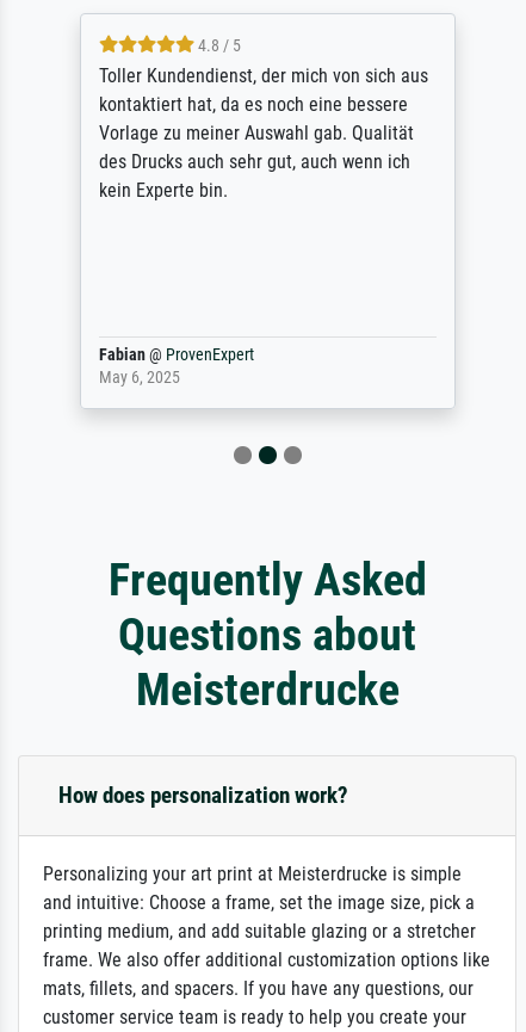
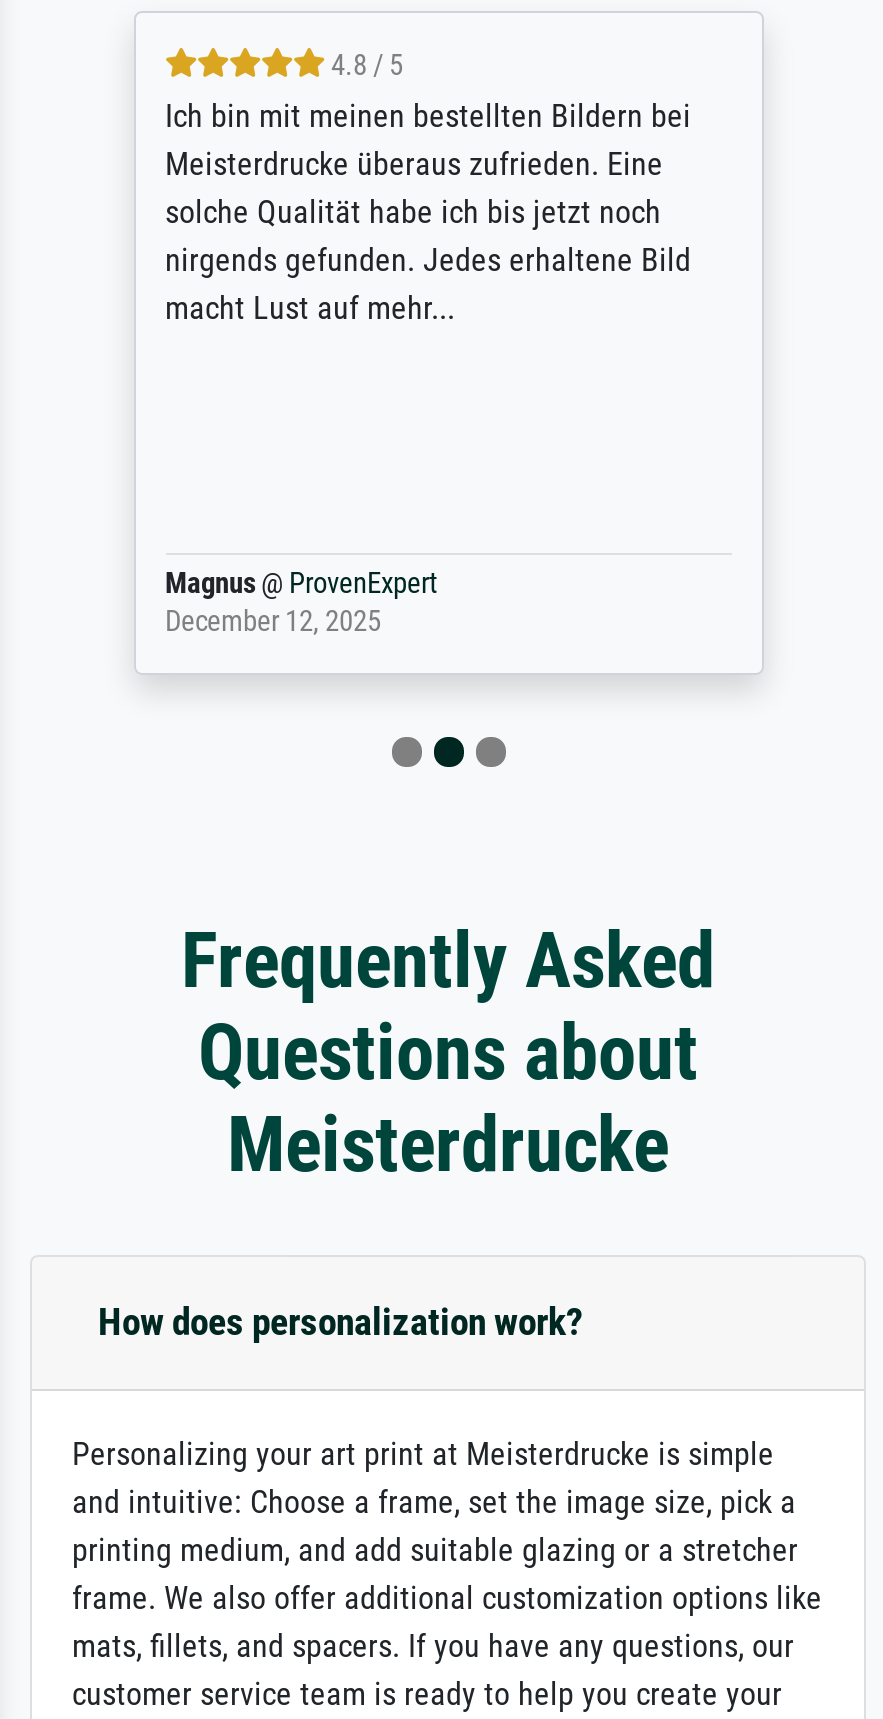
- Toller Kundendienst, der mich von sich aus
- kontaktiert hat, da es noch eine bessere
- Vorlage zu meiner Auswahl gab. Qualität
- des Drucks auch sehr gut, auch wenn ich
- kein Experte bin.
+ Ich bin mit meinen bestellten Bildern bei
+ Meisterdrucke überaus zufrieden. Eine
+ solche Qualität habe ich bis jetzt noch
+ nirgends gefunden. Jedes erhaltene Bild
+ macht Lust auf mehr...

- Fabian @ ProvenExpert
- May 6, 2025
+ Magnus @ ProvenExpert
+ December 12, 2025
